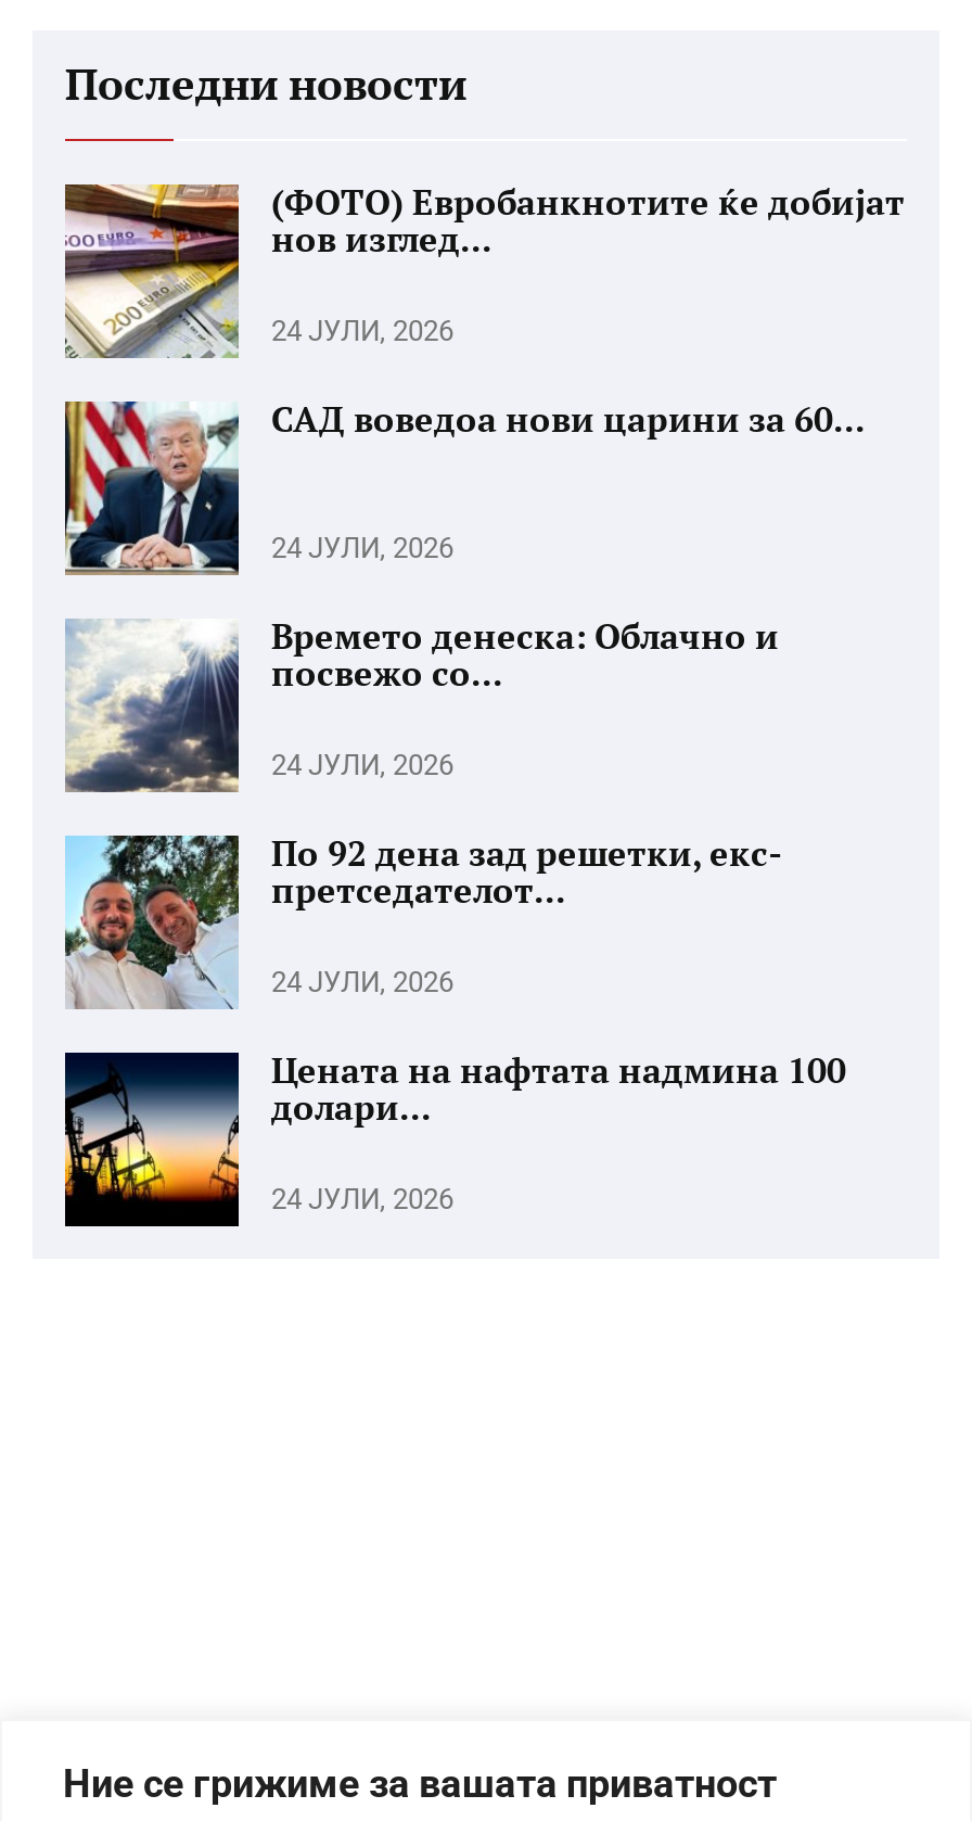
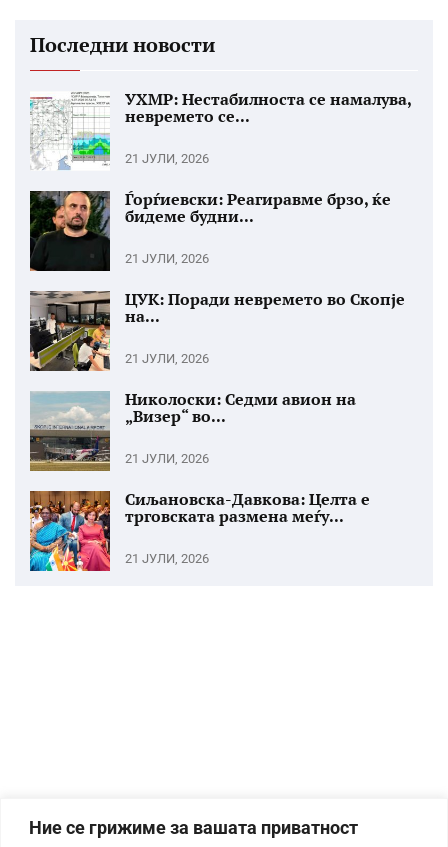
- [image]
- (ФОТО) Евробанкнотите ќе добијат
- нов изглед...
+ [image]
+ УХМР: Нестабилноста се намалува,
+ невремето се...

- 24 ЈУЛИ, 2026
+ 21 ЈУЛИ, 2026

- [image]
- САД воведоа нови царини за 60...
+ [image]
+ Ѓорѓиевски: Реагиравме брзо, ќе
+ бидеме будни...

- 24 ЈУЛИ, 2026
+ 21 ЈУЛИ, 2026

- [image]
- Времето денеска: Облачно и
- посвежо со...
+ [image]
+ ЦУК: Поради невремето во Скопје
+ на...

- 24 ЈУЛИ, 2026
+ 21 ЈУЛИ, 2026

- [image]
- По 92 дена зад решетки, екс-
- претседателот...
+ [image]
+ Николоски: Седми авион на
+ „Визер“ во...

- 24 ЈУЛИ, 2026
+ 21 ЈУЛИ, 2026

- [image]
- Цената на нафтата надмина 100
- долари...
+ [image]
+ Сиљановска-Давкова: Целта е
+ трговската размена меѓу...

- 24 ЈУЛИ, 2026
+ 21 ЈУЛИ, 2026
